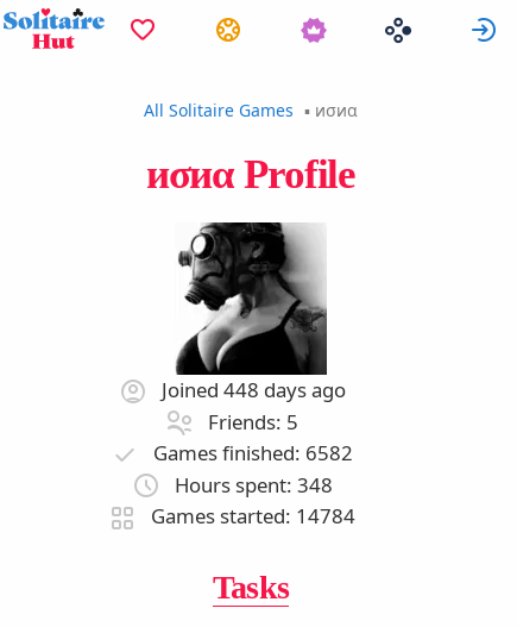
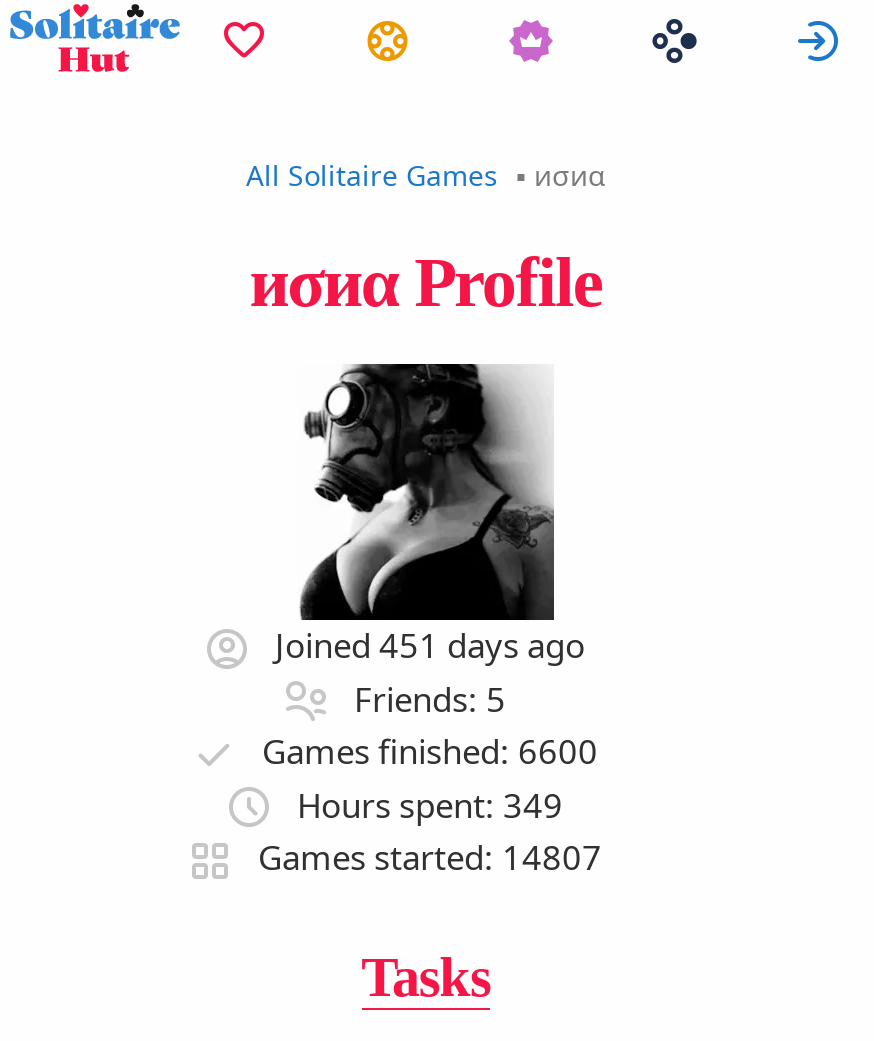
- Joined 448 days ago
+ Joined 451 days ago

- Games finished: 6582
+ Games finished: 6600

- Hours spent: 348
+ Hours spent: 349

- Games started: 14784
+ Games started: 14807
